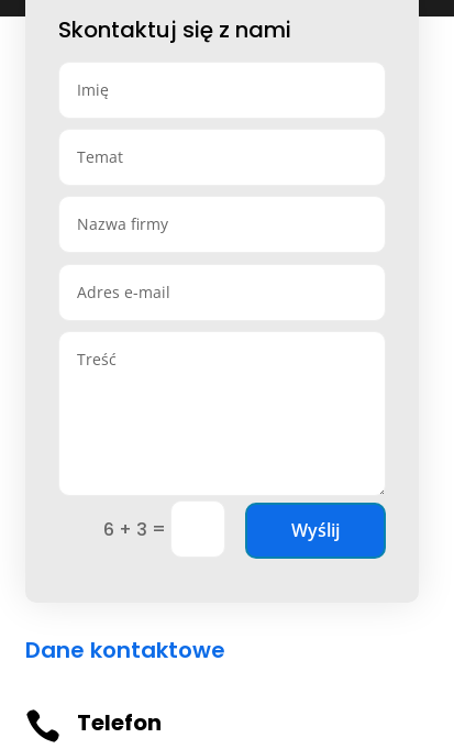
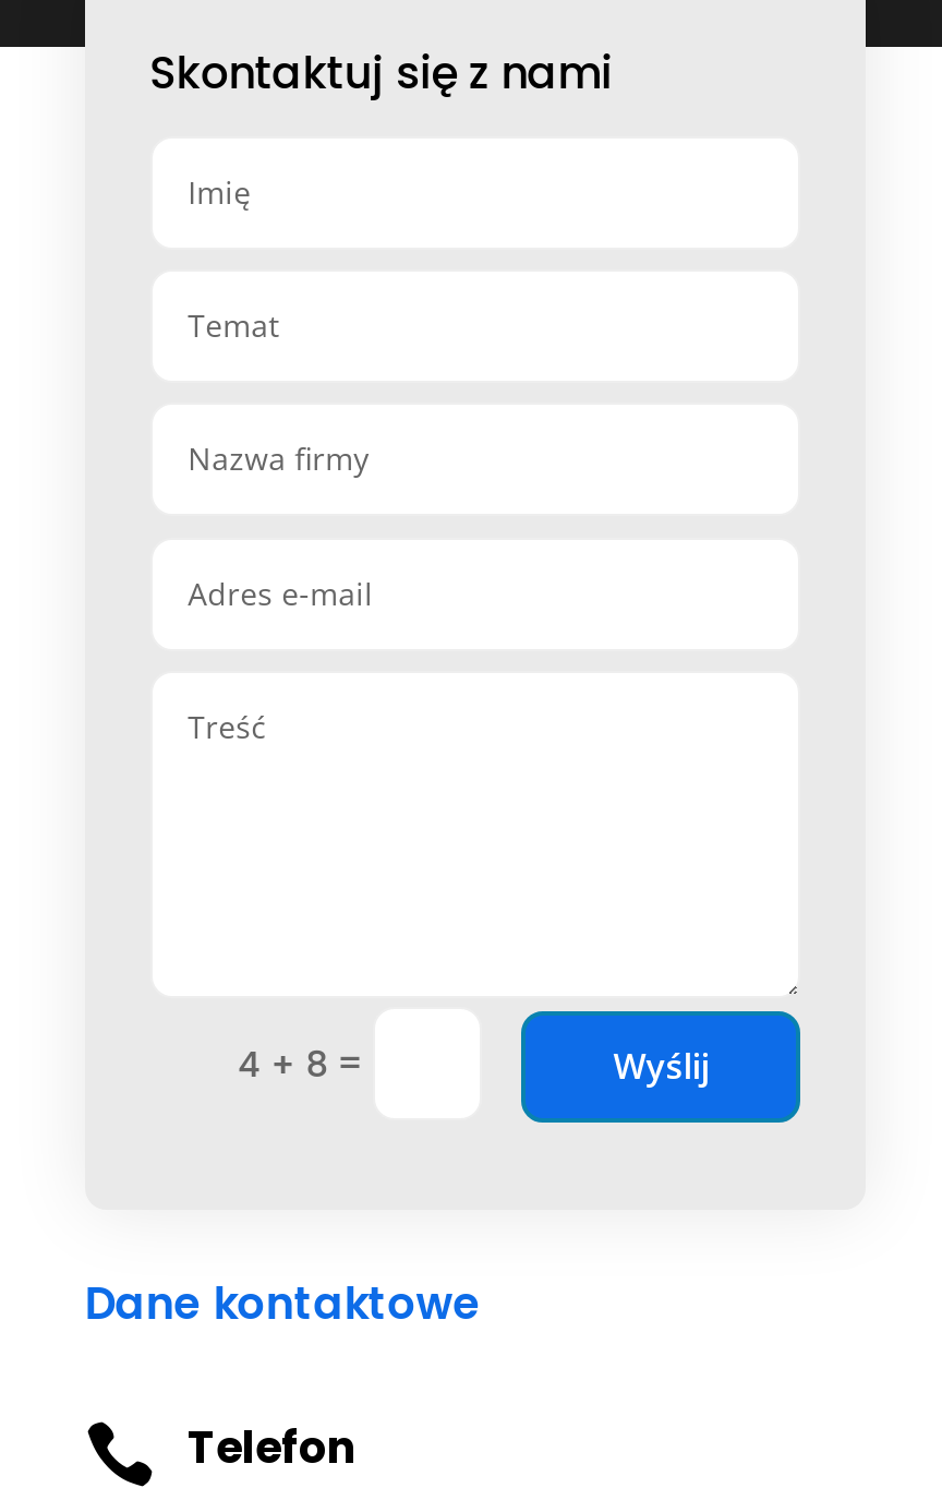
- 6 + 3 =
+ 4 + 8 =
